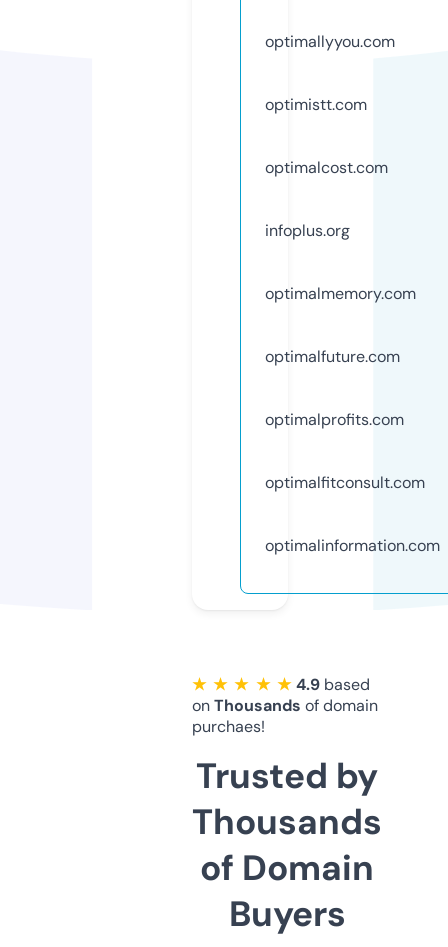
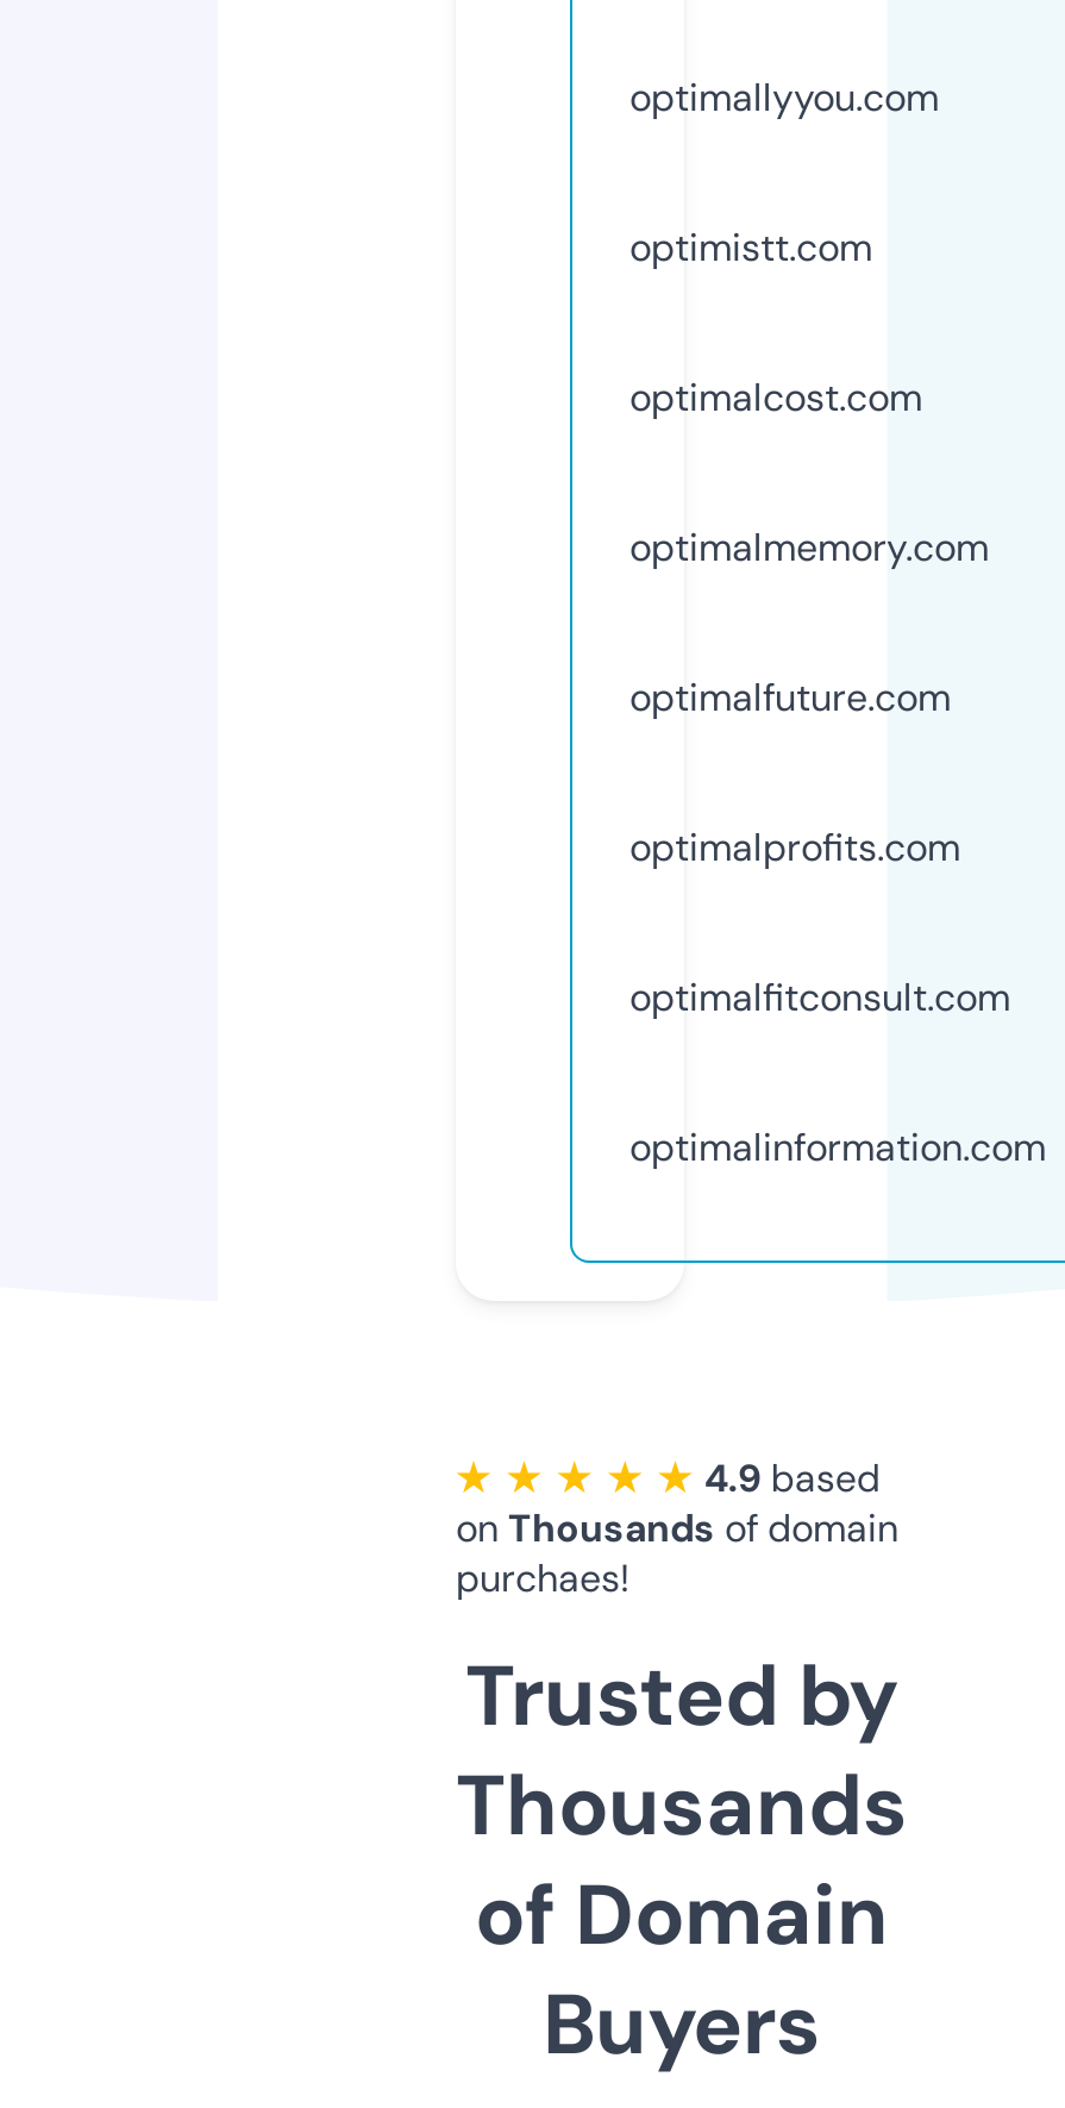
- infoplus.org
